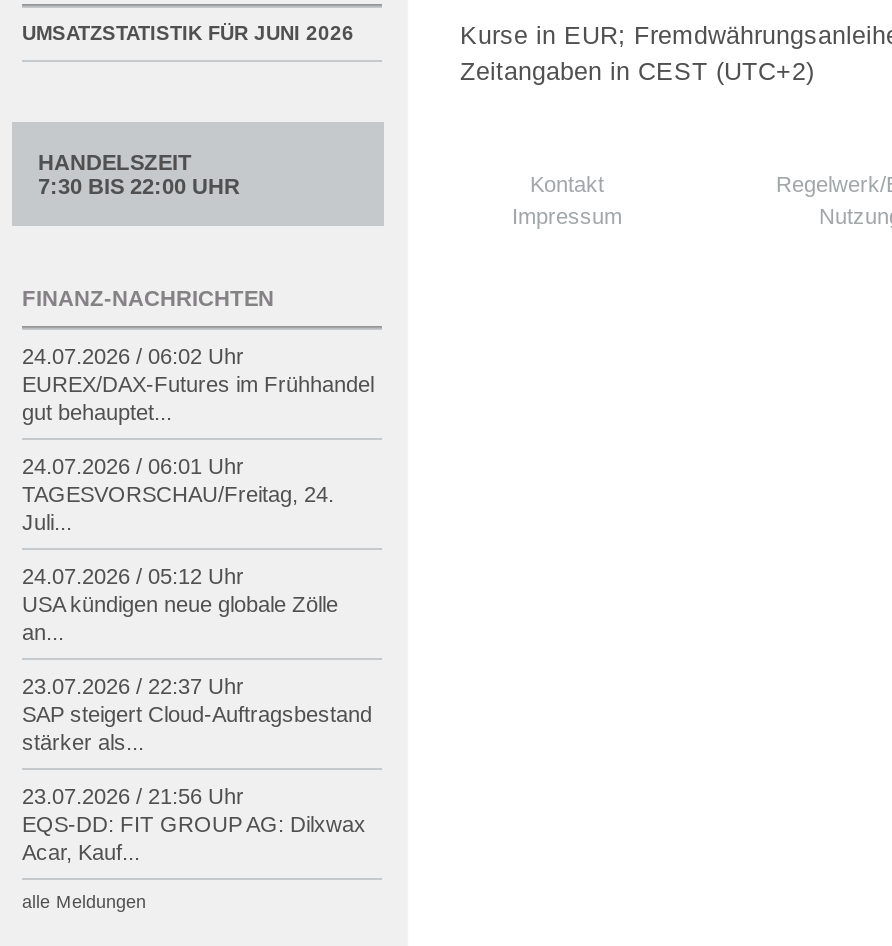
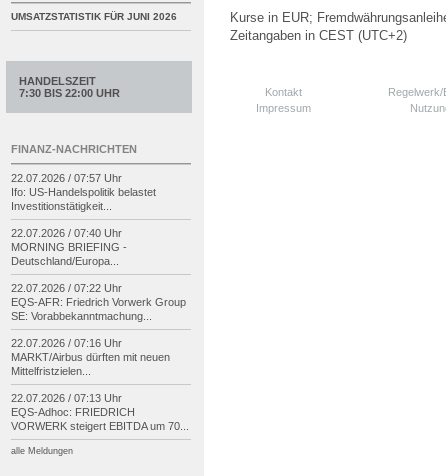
- 24.07.2026 / 06:02 Uhr
- EUREX/DAX-Futures im Frühhandel
- gut behauptet...
+ 22.07.2026 / 07:57 Uhr
+ Ifo: US-Handelspolitik belastet
+ Investitionstätigkeit...

- 24.07.2026 / 06:01 Uhr
- TAGESVORSCHAU/Freitag, 24.
- Juli...
+ 22.07.2026 / 07:40 Uhr
+ MORNING BRIEFING -
+ Deutschland/Europa...

- 24.07.2026 / 05:12 Uhr
- USA kündigen neue globale Zölle
- an...
+ 22.07.2026 / 07:22 Uhr
+ EQS-AFR: Friedrich Vorwerk Group
+ SE: Vorabbekanntmachung...

- 23.07.2026 / 22:37 Uhr
- SAP steigert Cloud-Auftragsbestand
- stärker als...
+ 22.07.2026 / 07:16 Uhr
+ MARKT/Airbus dürften mit neuen
+ Mittelfristzielen...

- 23.07.2026 / 21:56 Uhr
- EQS-DD: FIT GROUP AG: Dilxwax
- Acar, Kauf...
+ 22.07.2026 / 07:13 Uhr
+ EQS-Adhoc: FRIEDRICH
+ VORWERK steigert EBITDA um 70...
